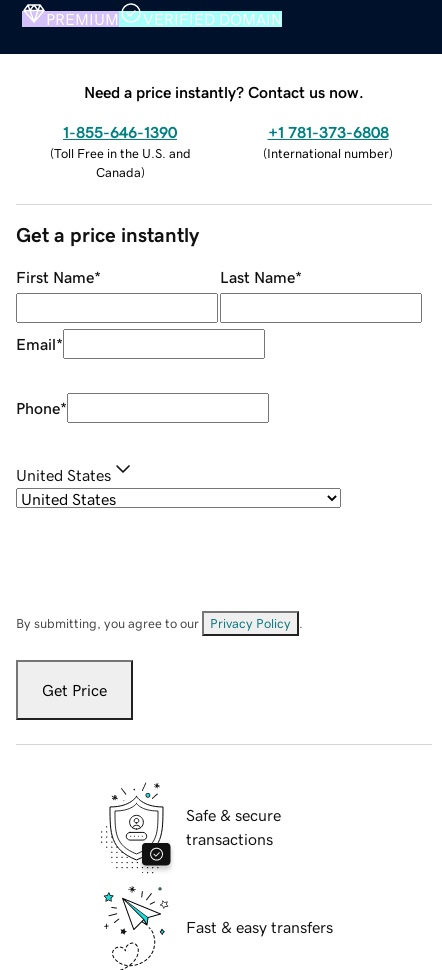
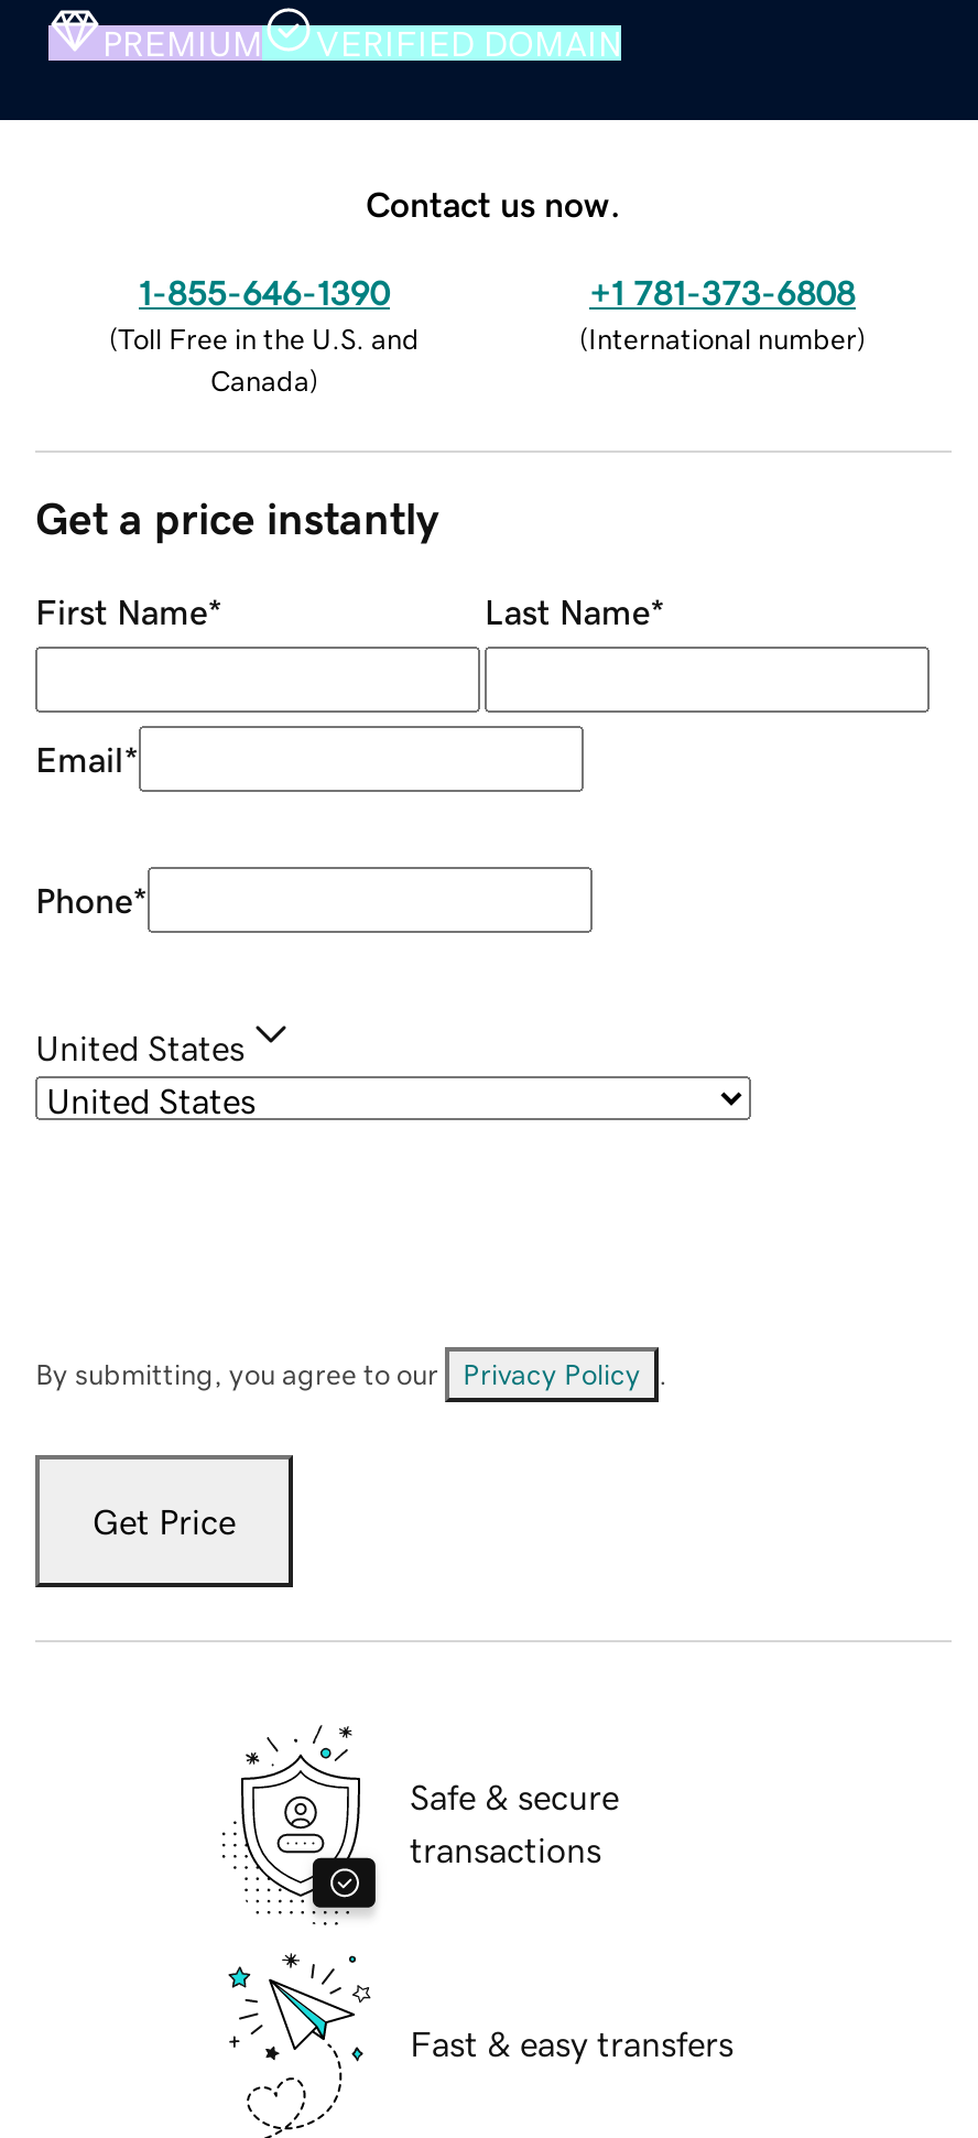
- Need a price instantly? Contact us now.
+ Contact us now.
